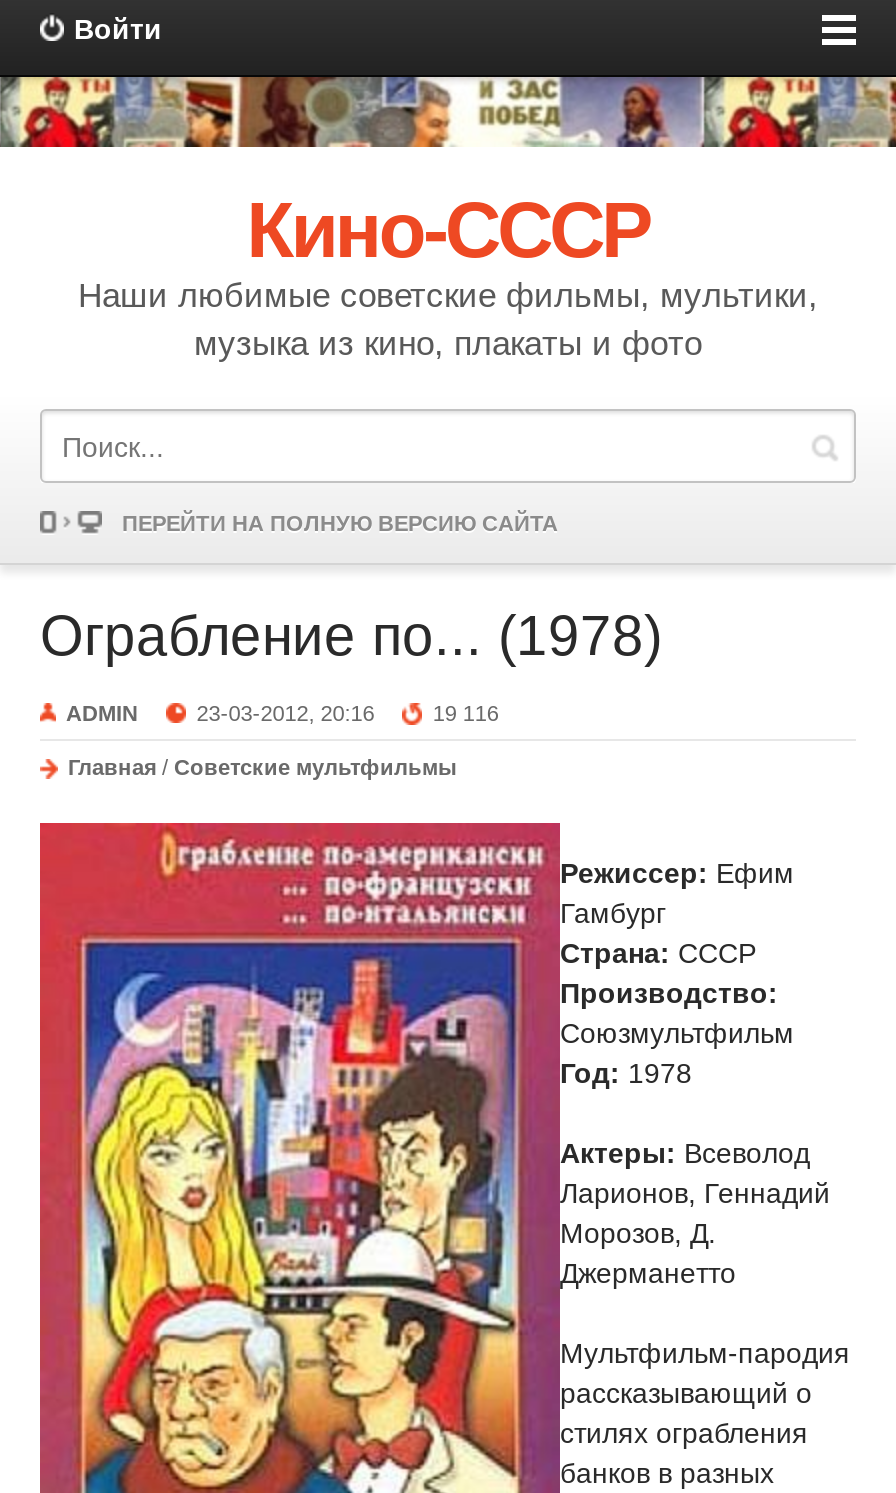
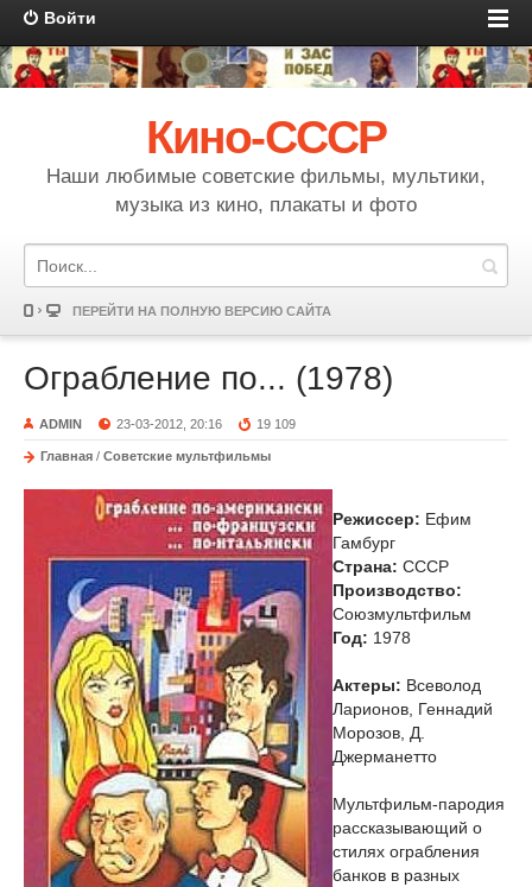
- 19 116
+ 19 109
